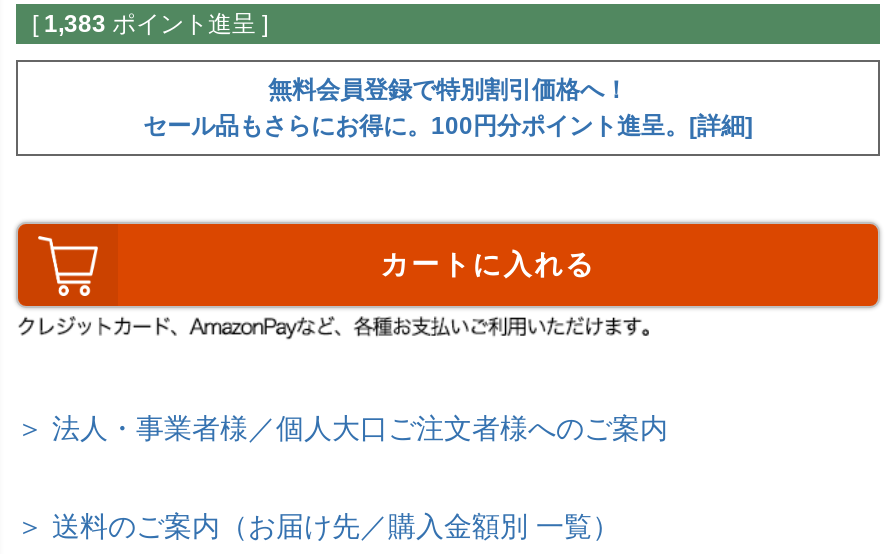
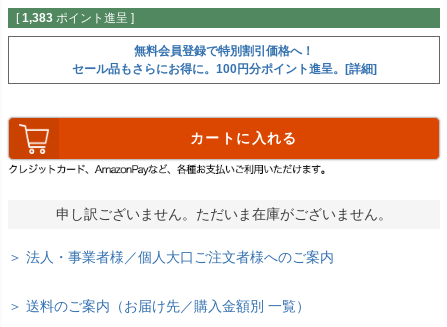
+ 申し訳ございません。ただいま在庫がございません。
